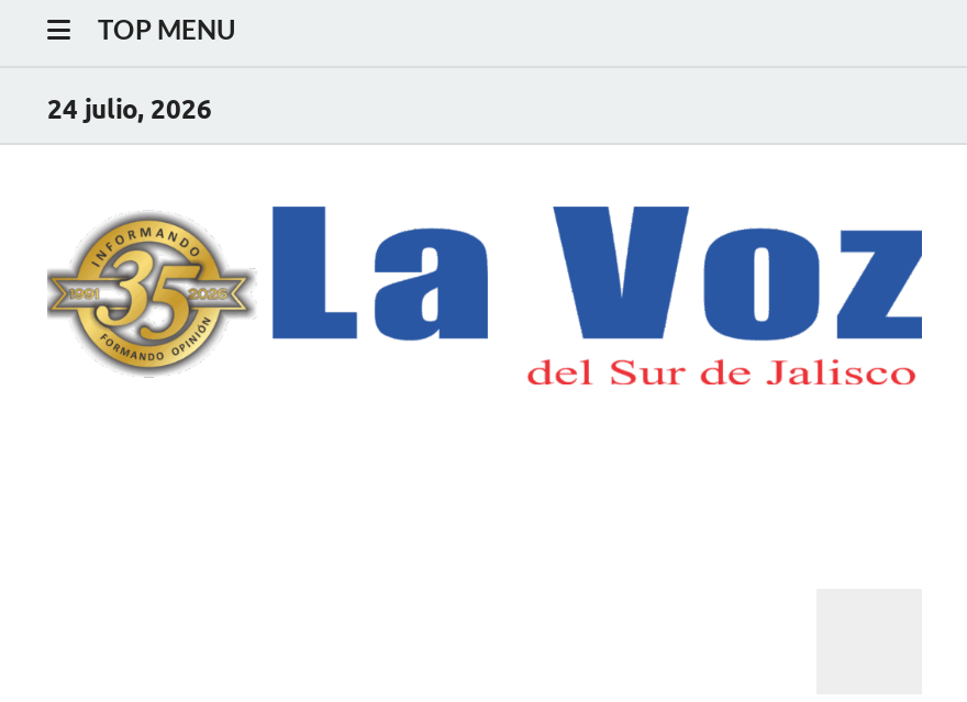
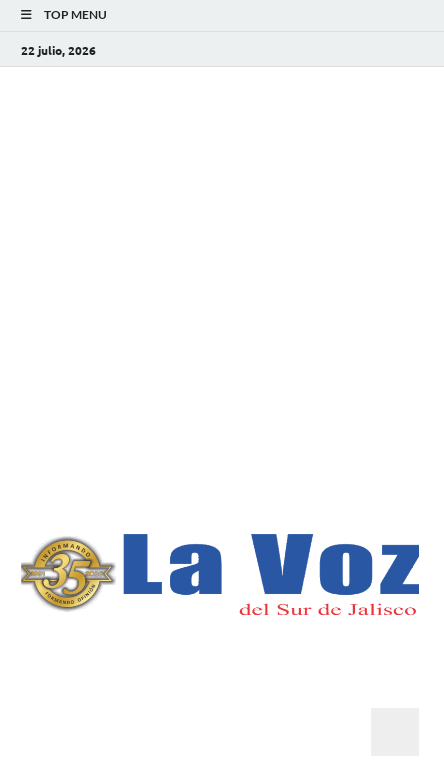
- 24 julio, 2026
+ 22 julio, 2026
